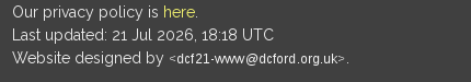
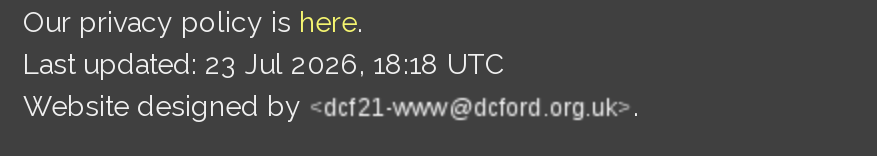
- Last updated: 21 Jul 2026, 18:18 UTC
+ Last updated: 23 Jul 2026, 18:18 UTC
